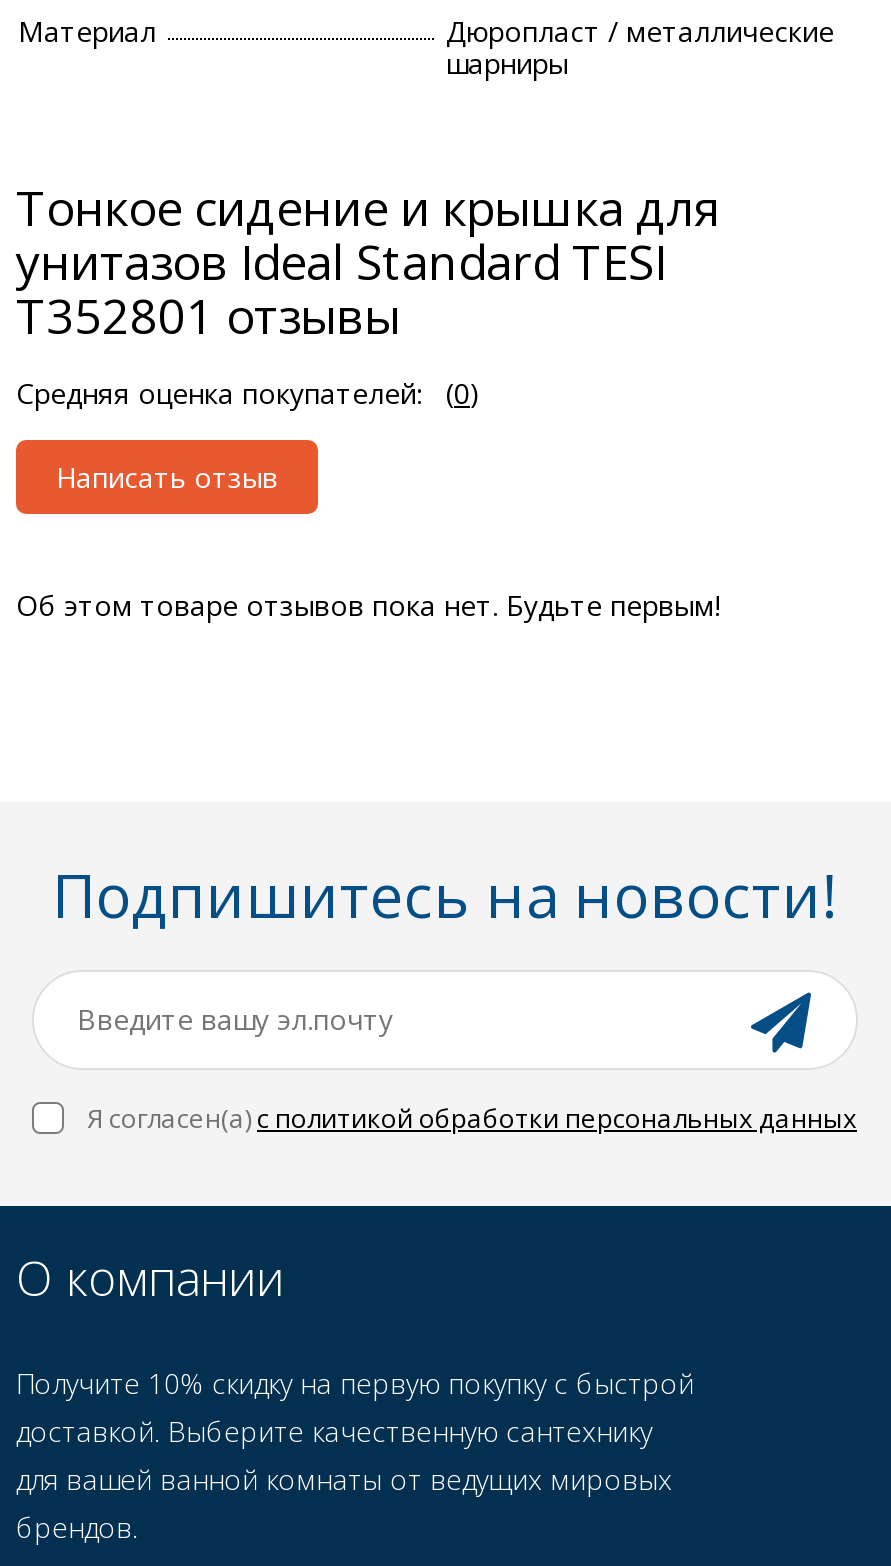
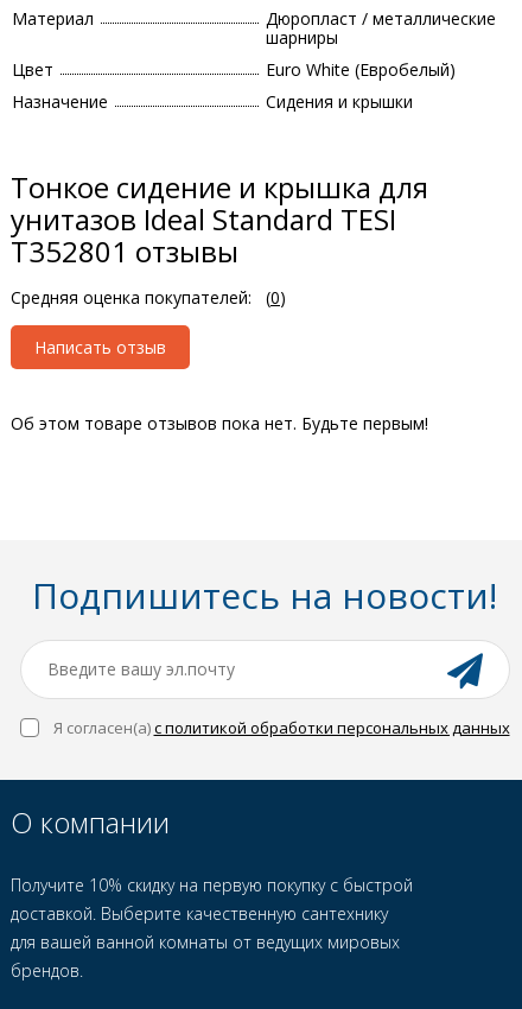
+ Цвет
+ Euro White (Евробелый)
+ Назначение
+ Сидения и крышки
